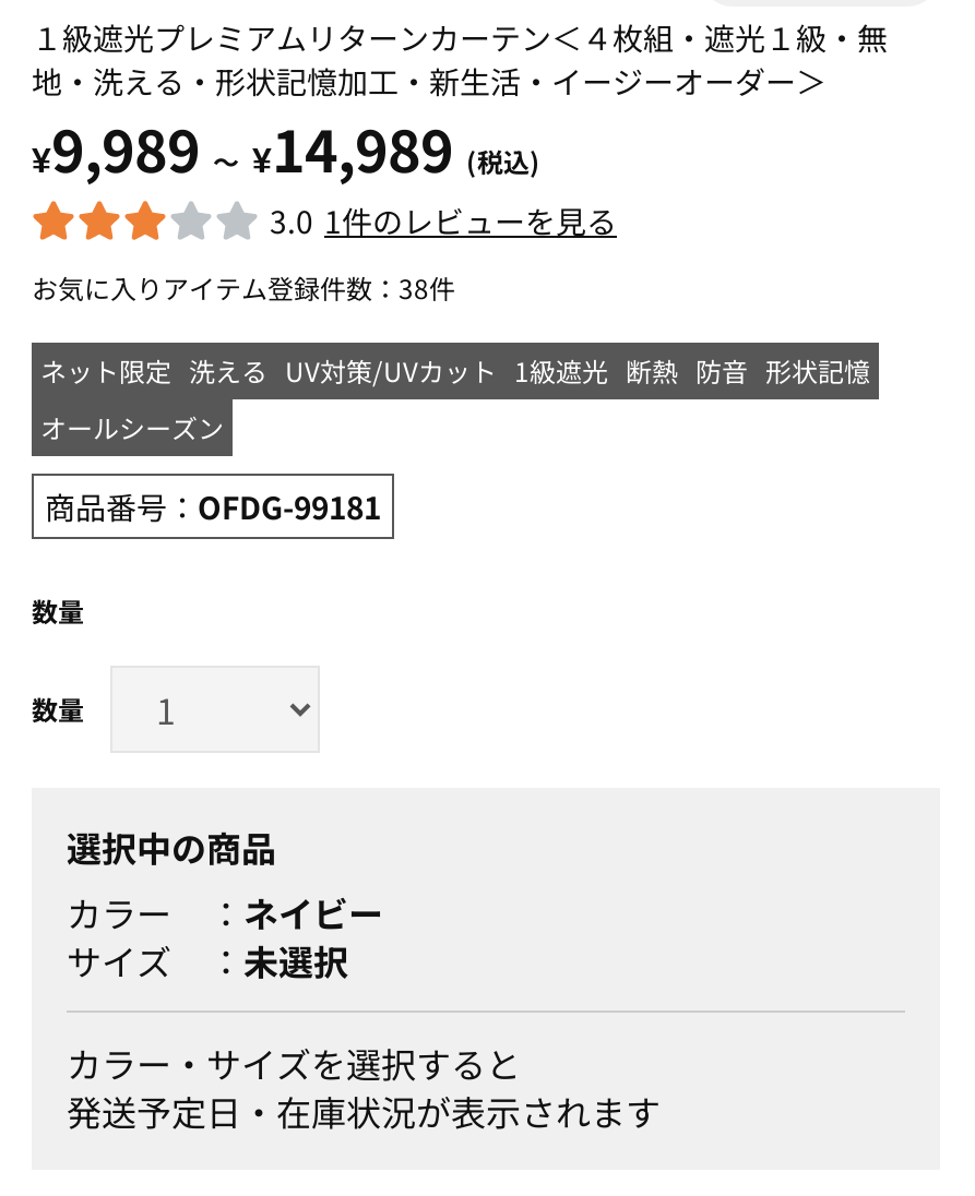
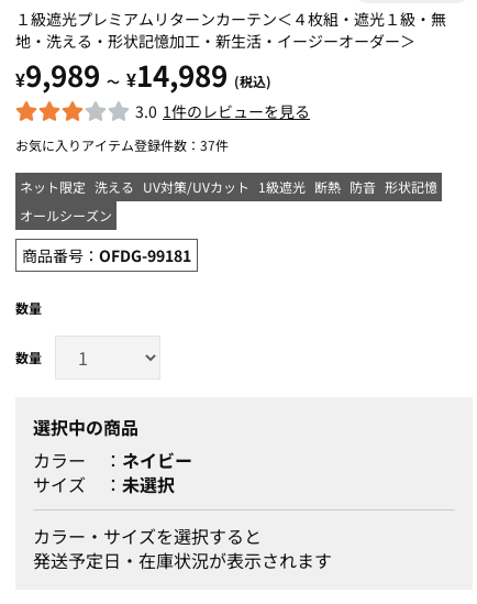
- お気に入りアイテム登録件数：38件
+ お気に入りアイテム登録件数：37件
